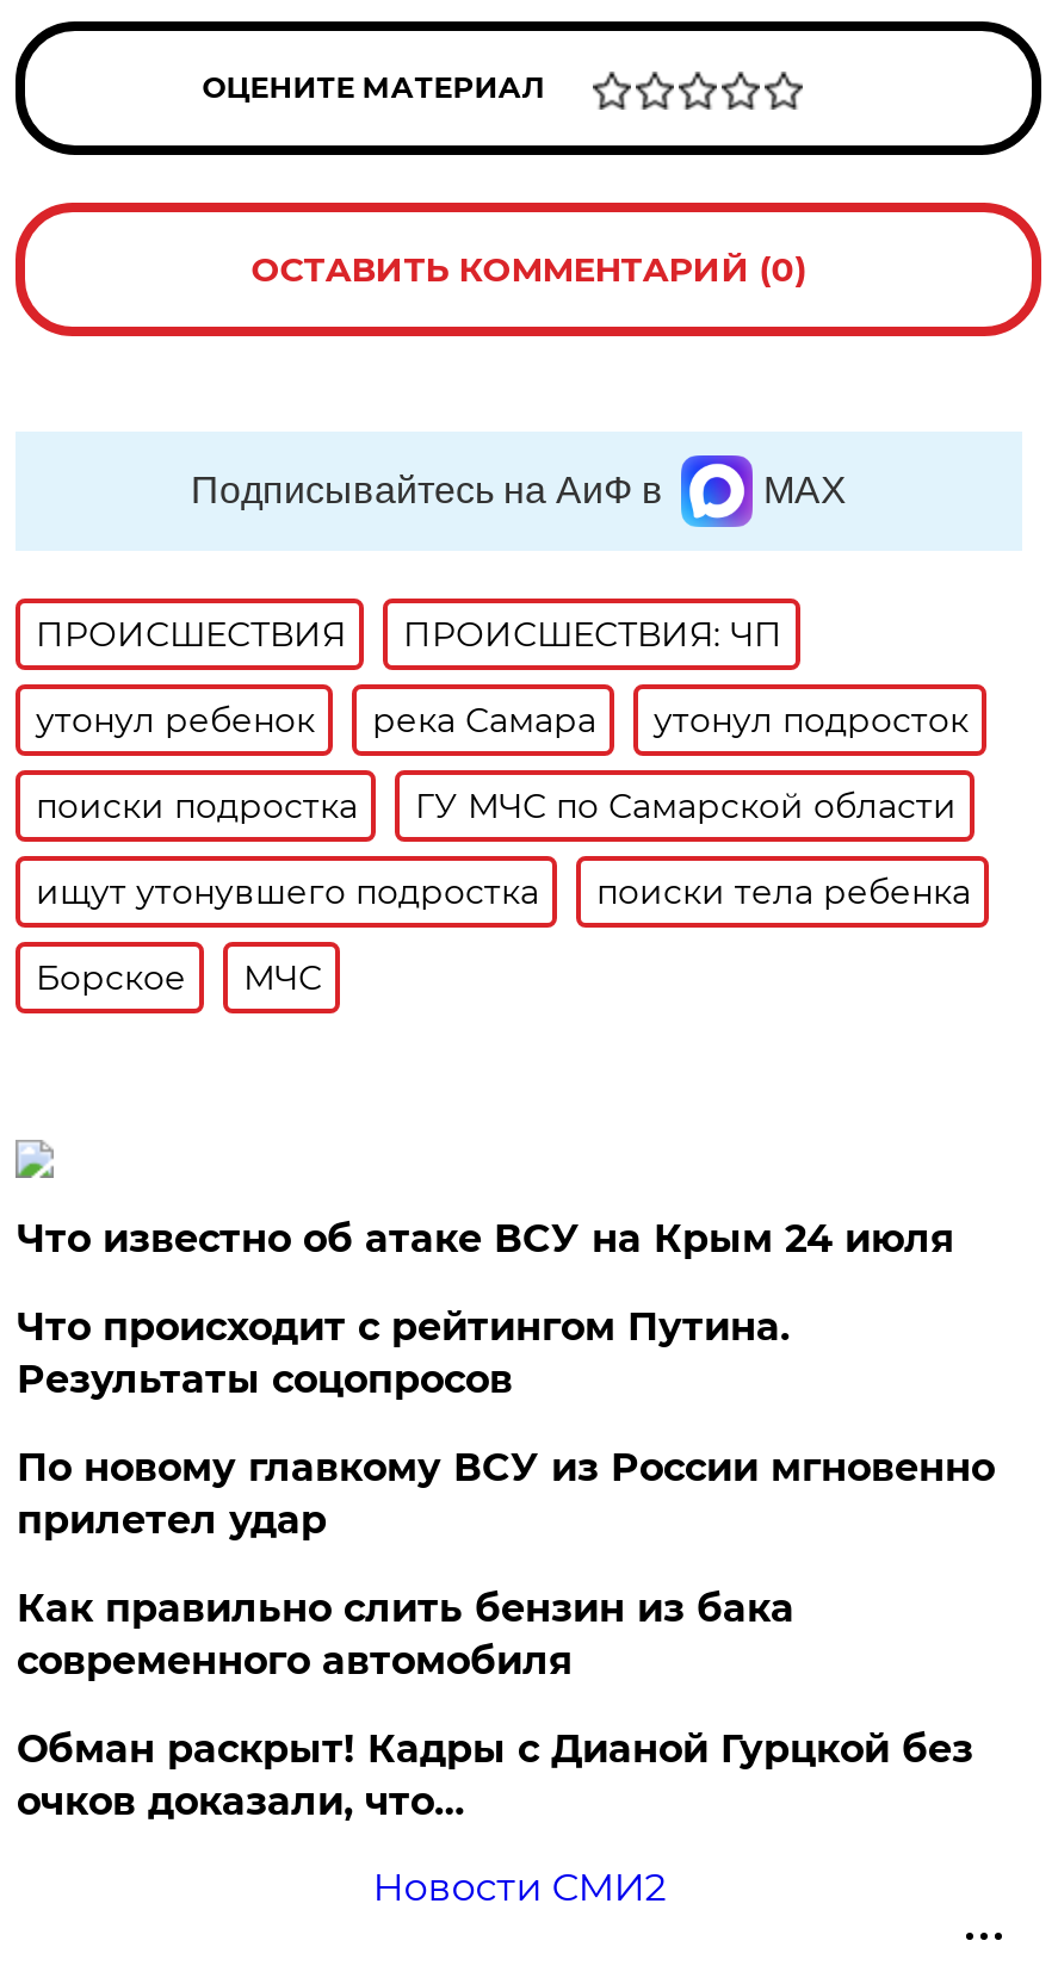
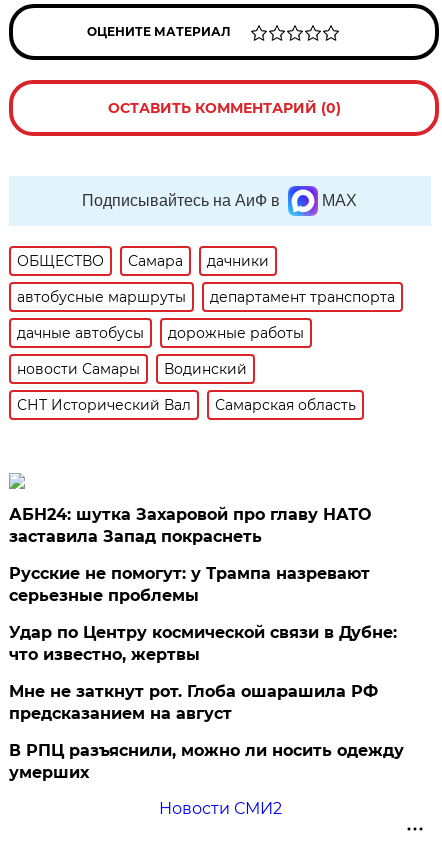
- ПРОИСШЕСТВИЯ
- ПРОИСШЕСТВИЯ: ЧП
+ ОБЩЕСТВО
+ Самара
+ дачники

- утонул ребенок
- река Самара
- утонул подросток
+ автобусные маршруты
+ департамент транспорта

- поиски подростка
- ГУ МЧС по Самарской области
+ дачные автобусы
+ дорожные работы

- ищут утонувшего подростка
- поиски тела ребенка
+ новости Самары
+ Водинский

- Борское
- МЧС
+ СНТ Исторический Вал
+ Самарская область

- Что известно об атаке ВСУ на Крым 24 июля
+ АБН24: шутка Захаровой про главу НАТО
+ заставила Запад покраснеть

- Что происходит с рейтингом Путина.
- Результаты соцопросов
+ Русские не помогут: у Трампа назревают
+ серьезные проблемы

- По новому главкому ВСУ из России мгновенно
- прилетел удар
+ Удар по Центру космической связи в Дубне:
+ что известно, жертвы

- Как правильно слить бензин из бака
- современного автомобиля
+ Мне не заткнут рот. Глоба ошарашила РФ
+ предсказанием на август

- Обман раскрыт! Кадры с Дианой Гурцкой без
- очков доказали, что…
+ В РПЦ разъяснили, можно ли носить одежду
+ умерших
